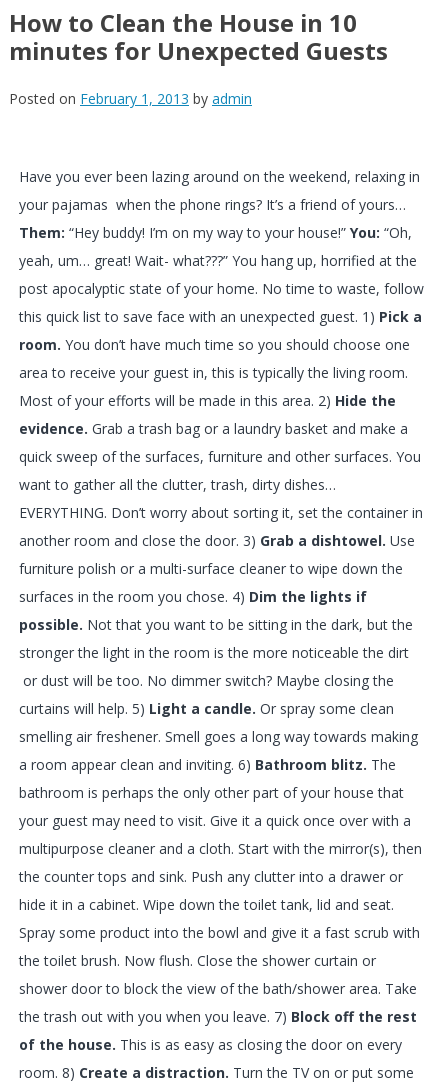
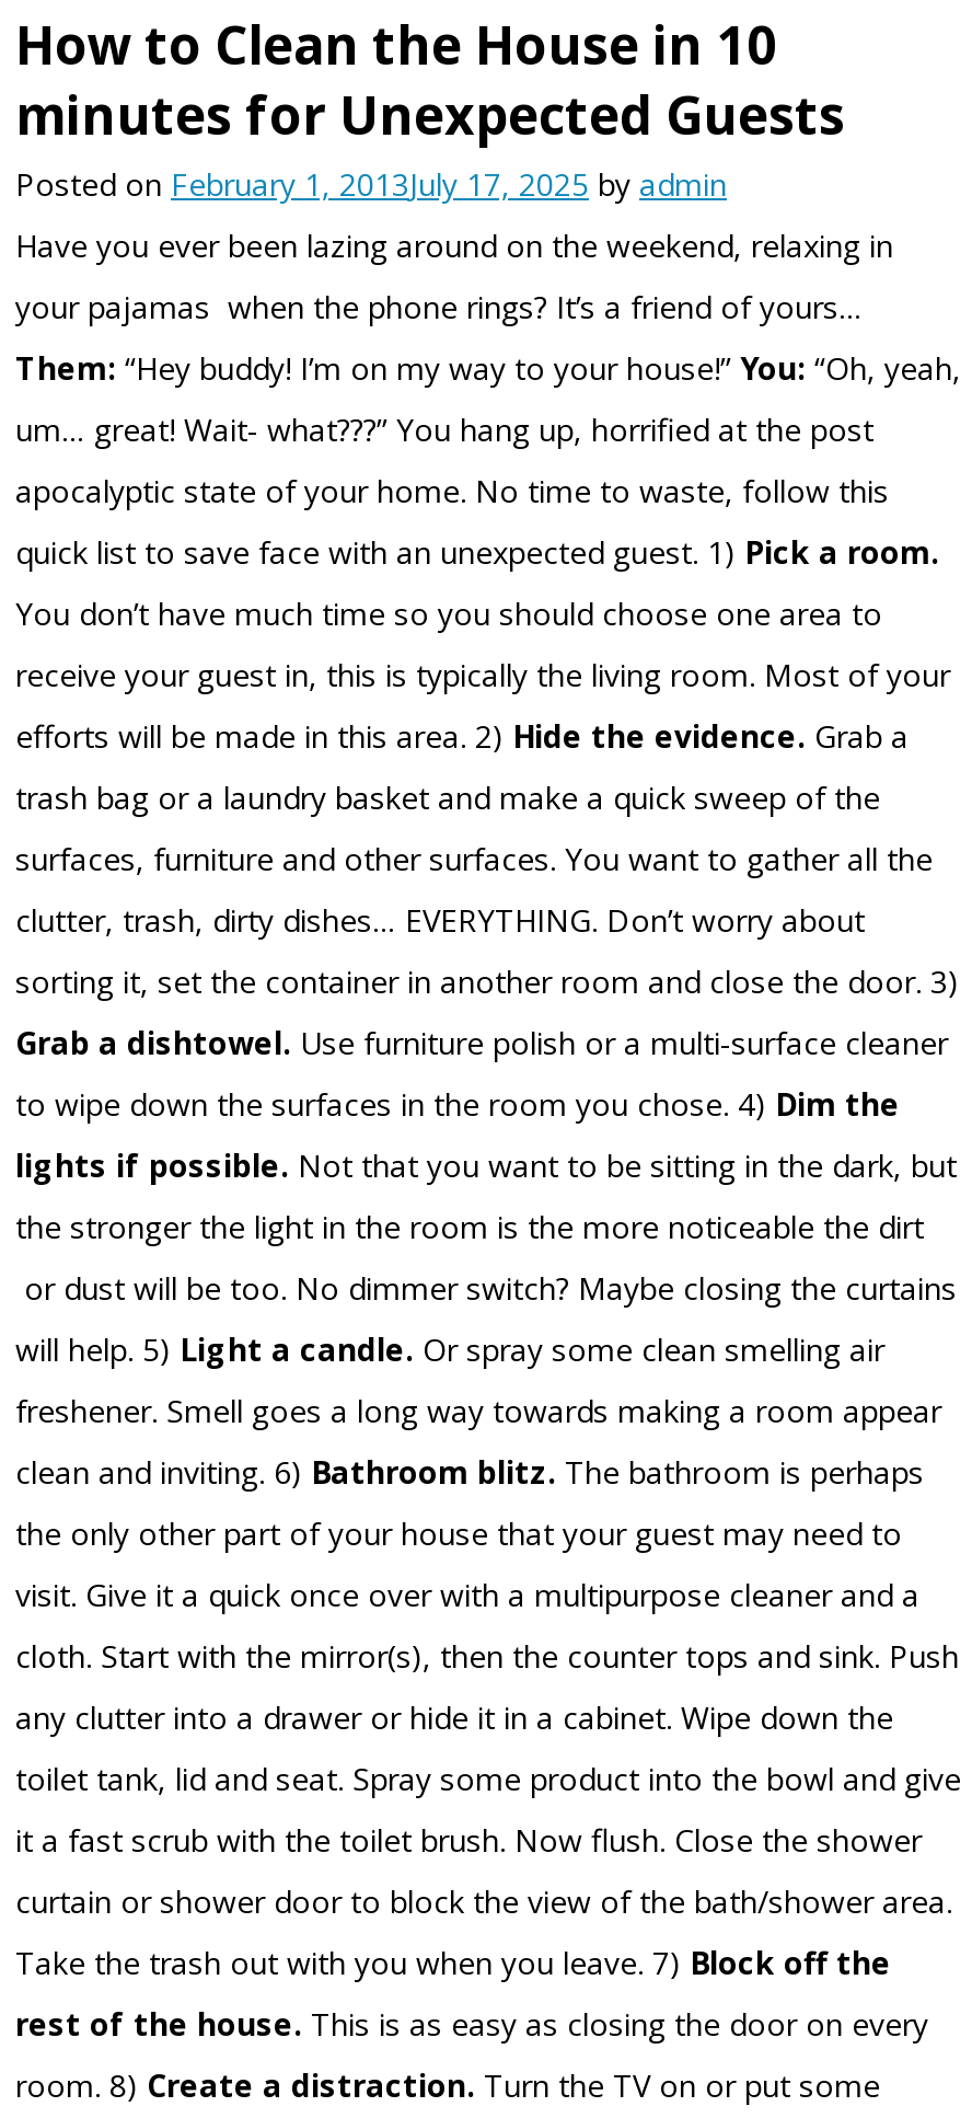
- Posted on February 1, 2013 by admin
+ Posted on February 1, 2013July 17, 2025 by admin
